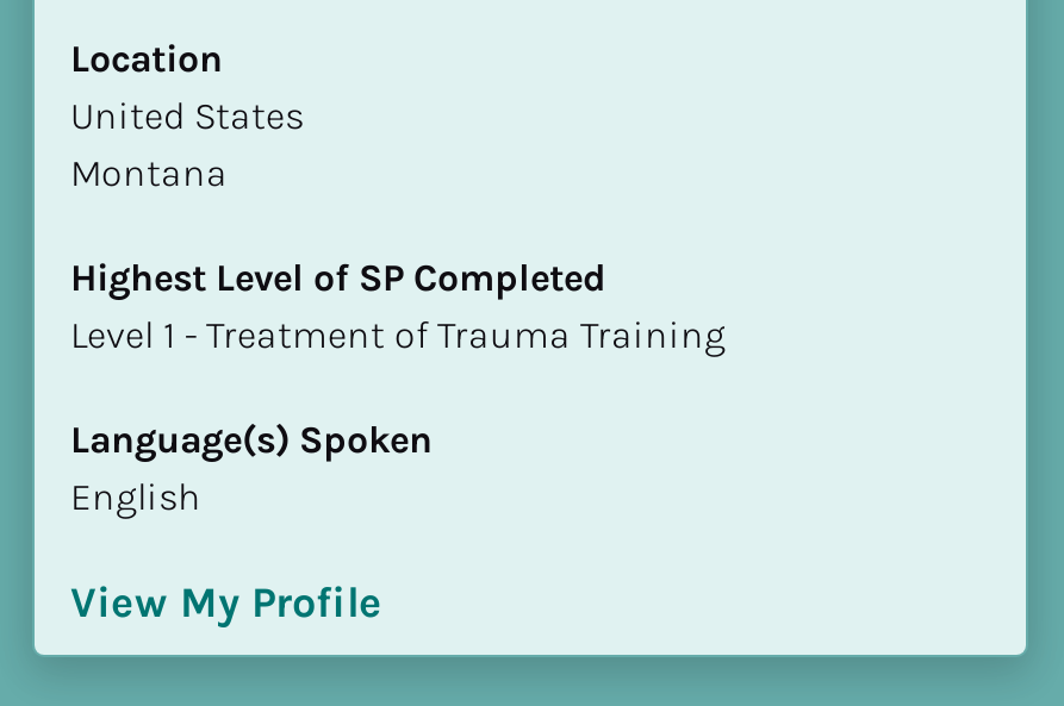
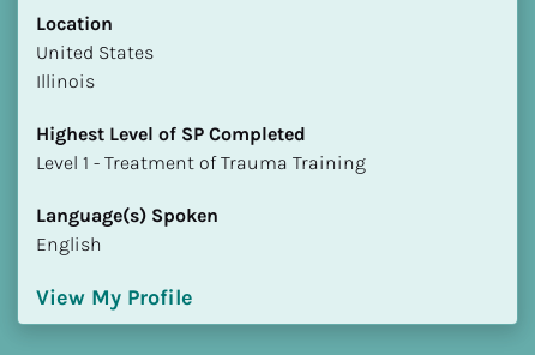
- Montana
+ Illinois
